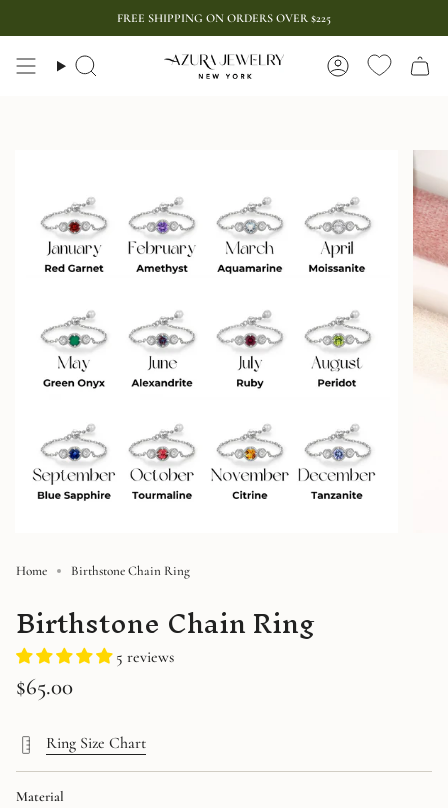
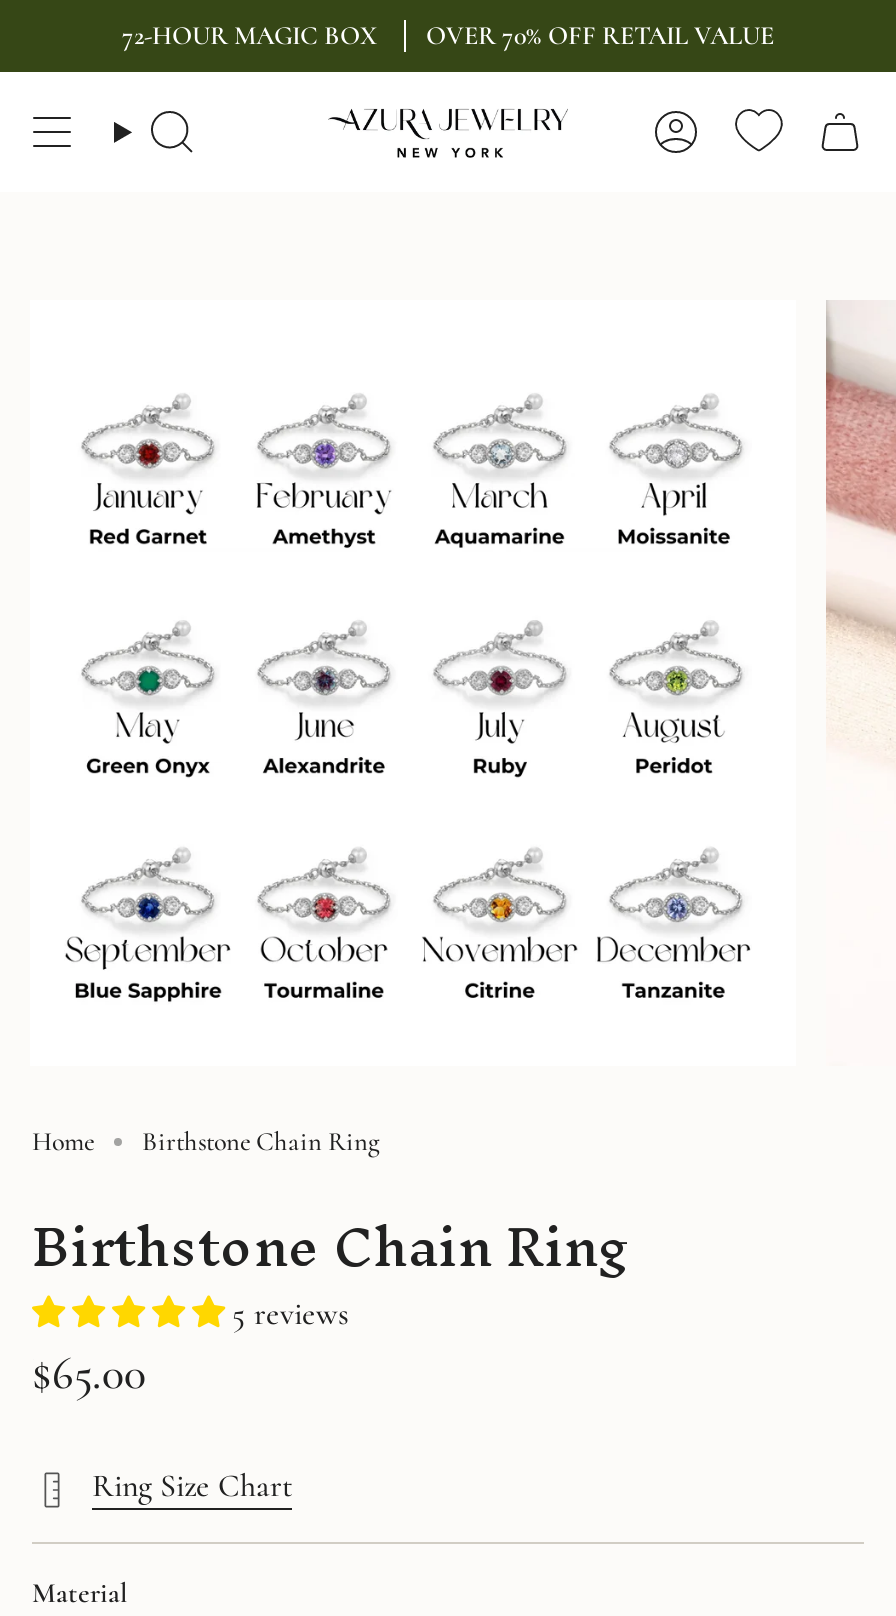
- FREE SHIPPING ON ORDERS OVER $225
+ 72-HOUR MAGIC BOX
+ OVER 70% OFF RETAIL VALUE
